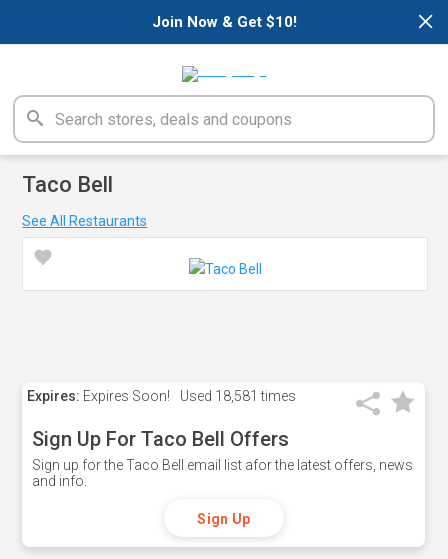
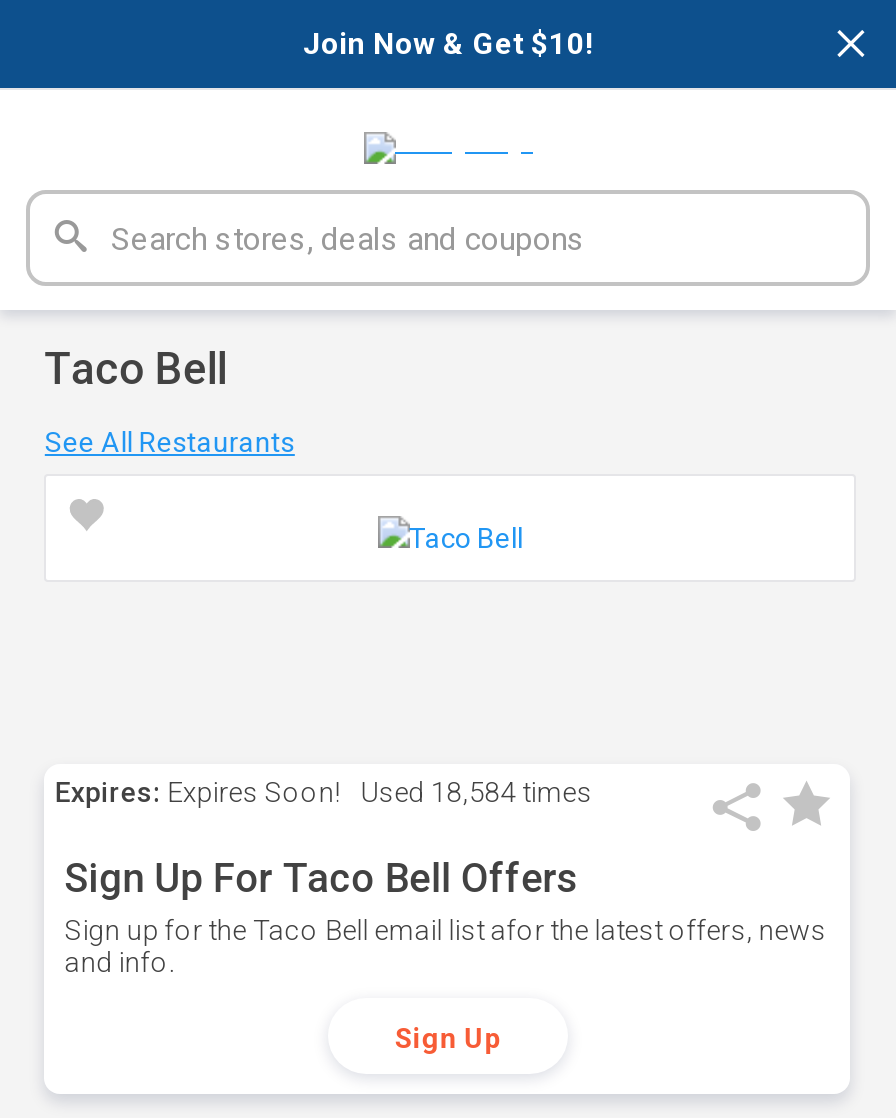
- Expires: Expires Soon! Used 18,581 times
+ Expires: Expires Soon! Used 18,584 times
